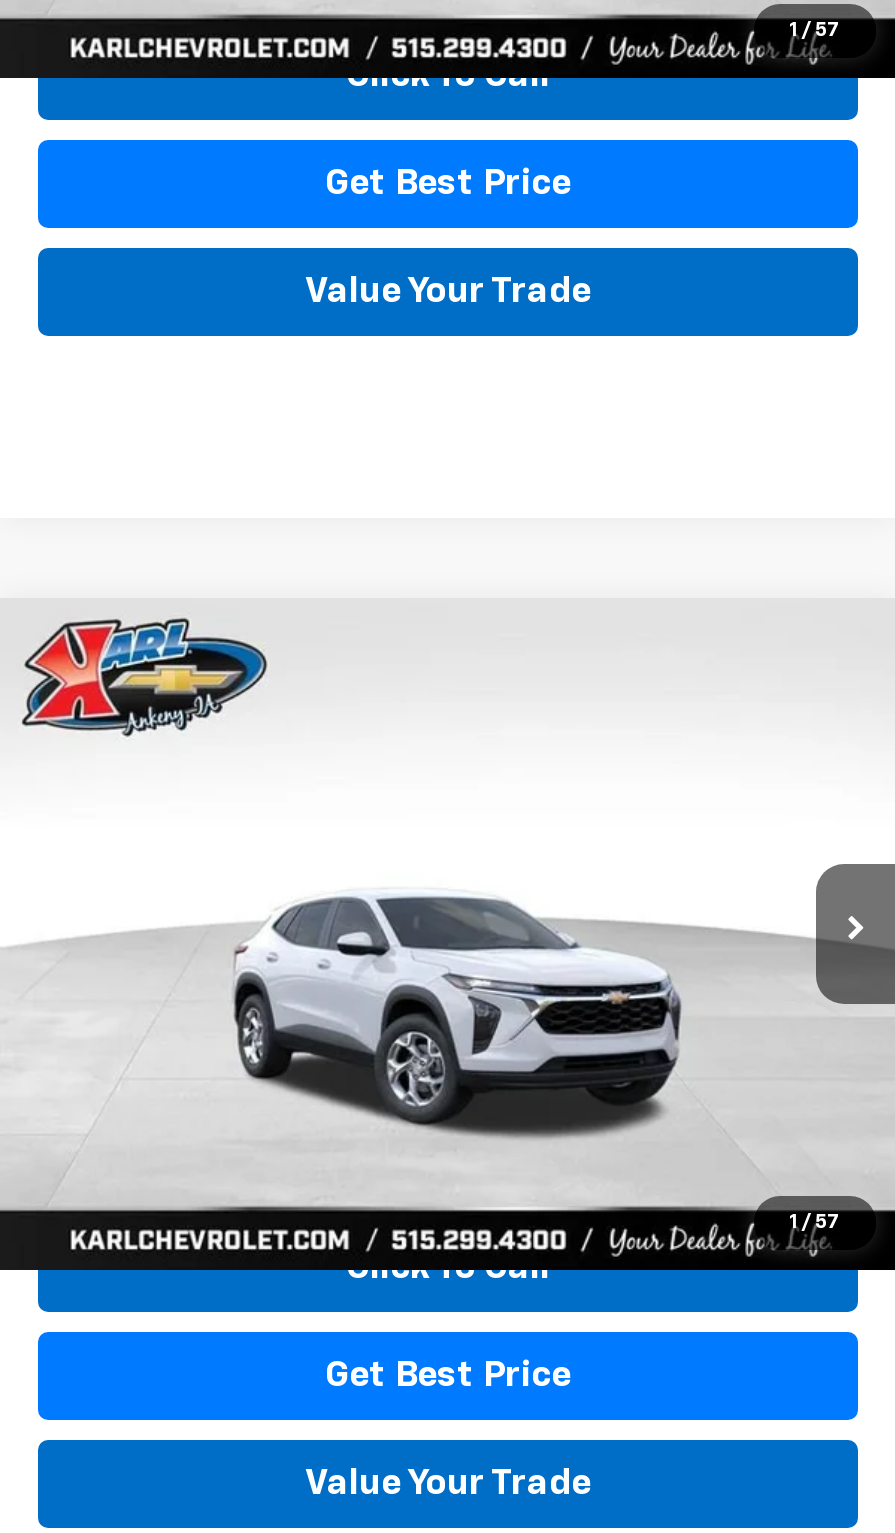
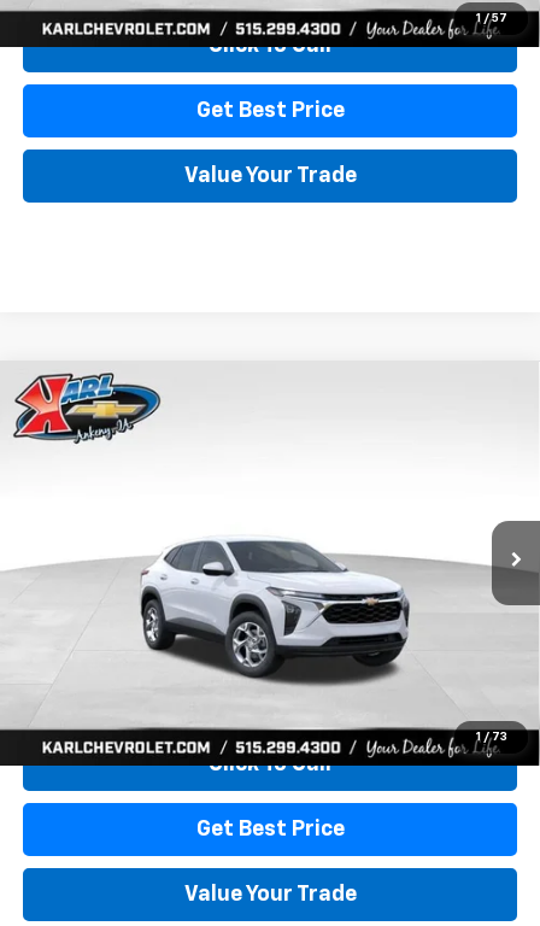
- 1 / 57
+ 1 / 73
